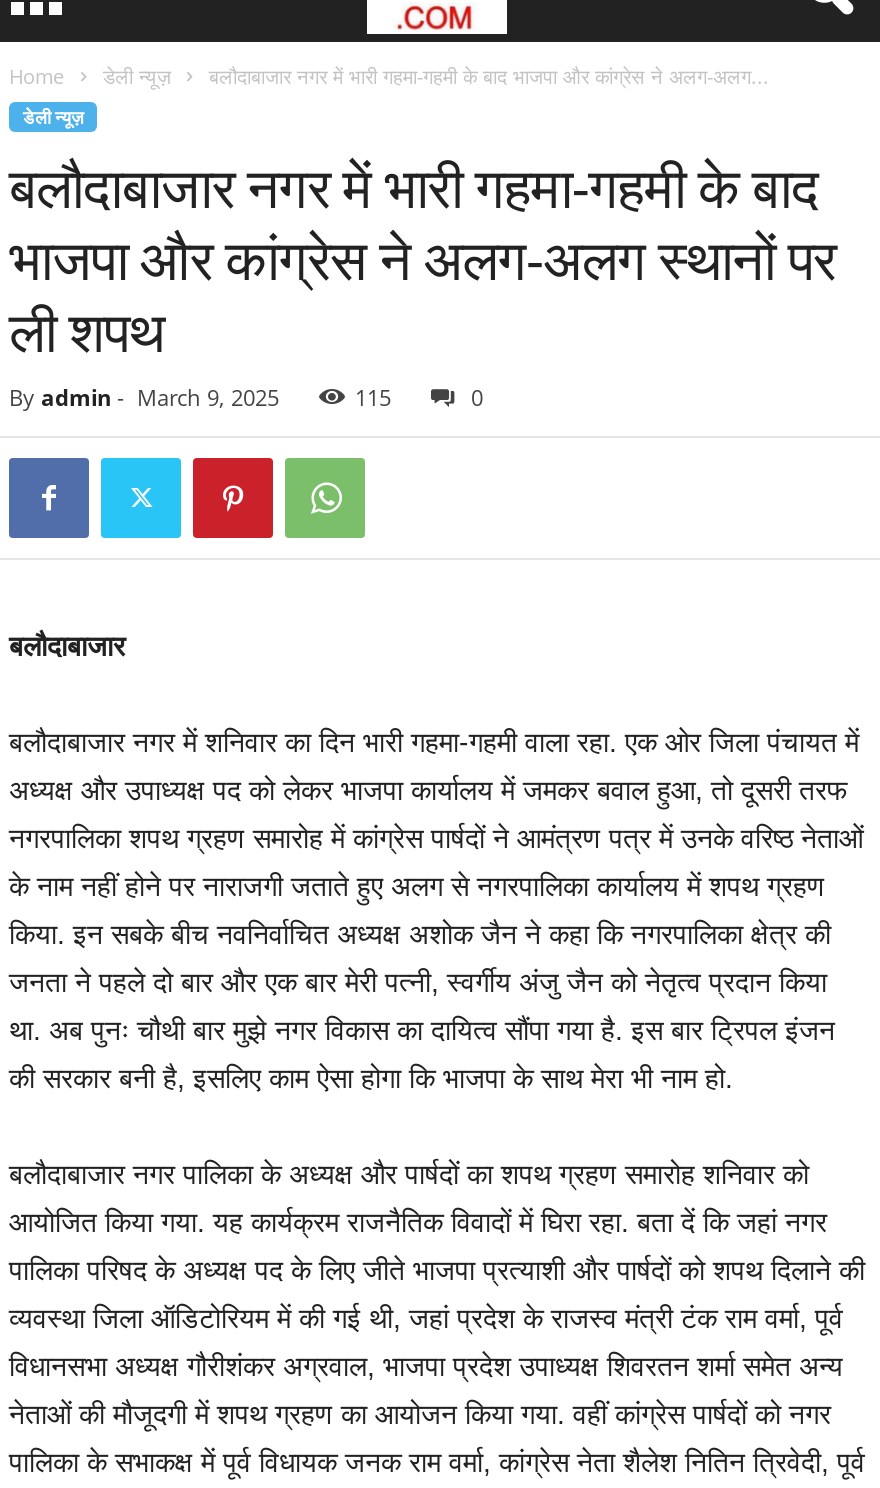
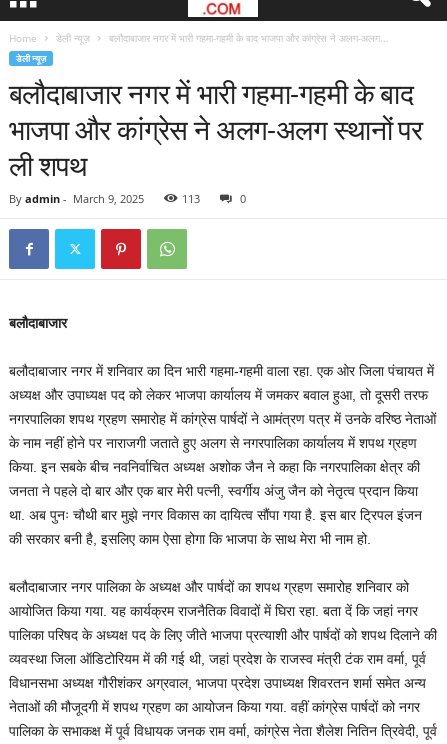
- 115
+ 113
